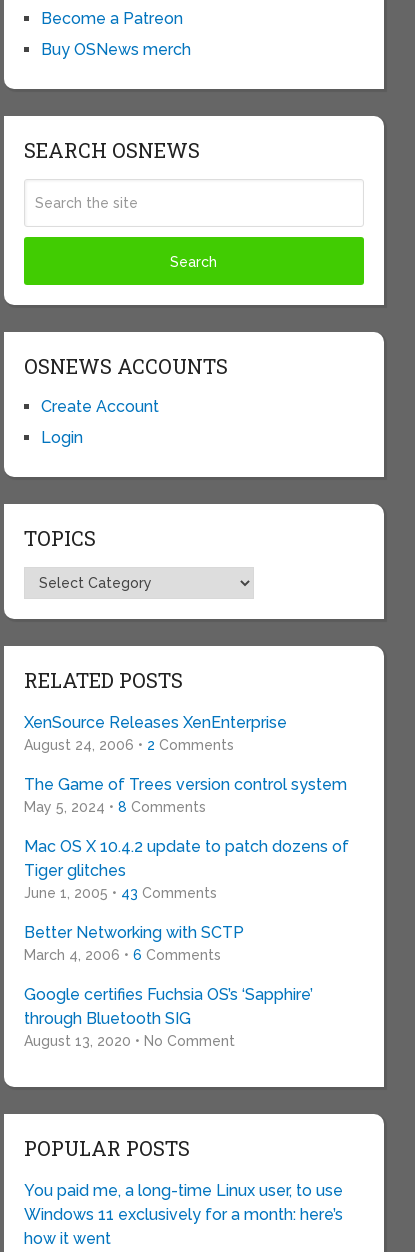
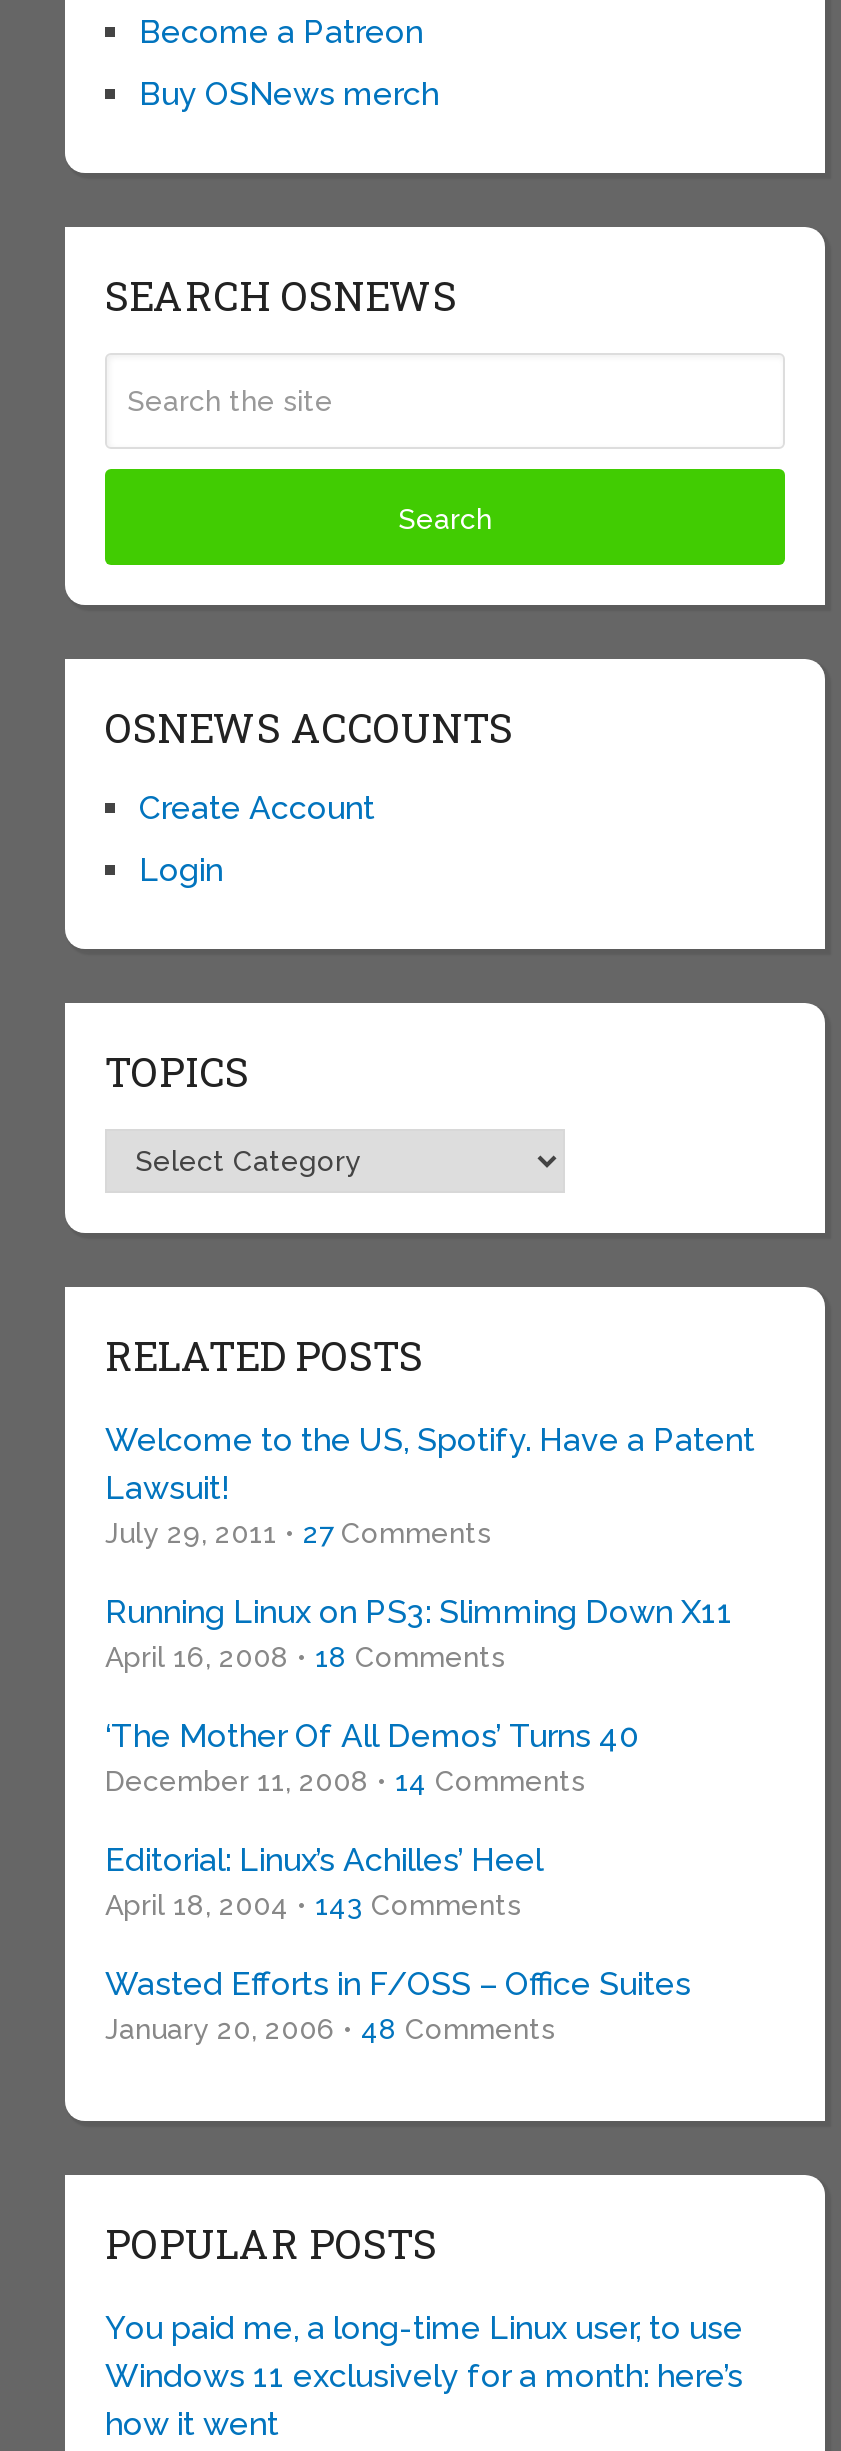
- XenSource Releases XenEnterprise
- August 24, 2006 • 2 Comments
+ Welcome to the US, Spotify. Have a Patent
+ Lawsuit!
+ July 29, 2011 • 27 Comments

- The Game of Trees version control system
- May 5, 2024 • 8 Comments
+ Running Linux on PS3: Slimming Down X11
+ April 16, 2008 • 18 Comments

- Mac OS X 10.4.2 update to patch dozens of
- Tiger glitches
- June 1, 2005 • 43 Comments
+ ‘The Mother Of All Demos’ Turns 40
+ December 11, 2008 • 14 Comments

- Better Networking with SCTP
- March 4, 2006 • 6 Comments
+ Editorial: Linux’s Achilles’ Heel
+ April 18, 2004 • 143 Comments

- Google certifies Fuchsia OS’s ‘Sapphire’
- through Bluetooth SIG
- August 13, 2020 • No Comment
+ Wasted Efforts in F/OSS – Office Suites
+ January 20, 2006 • 48 Comments
